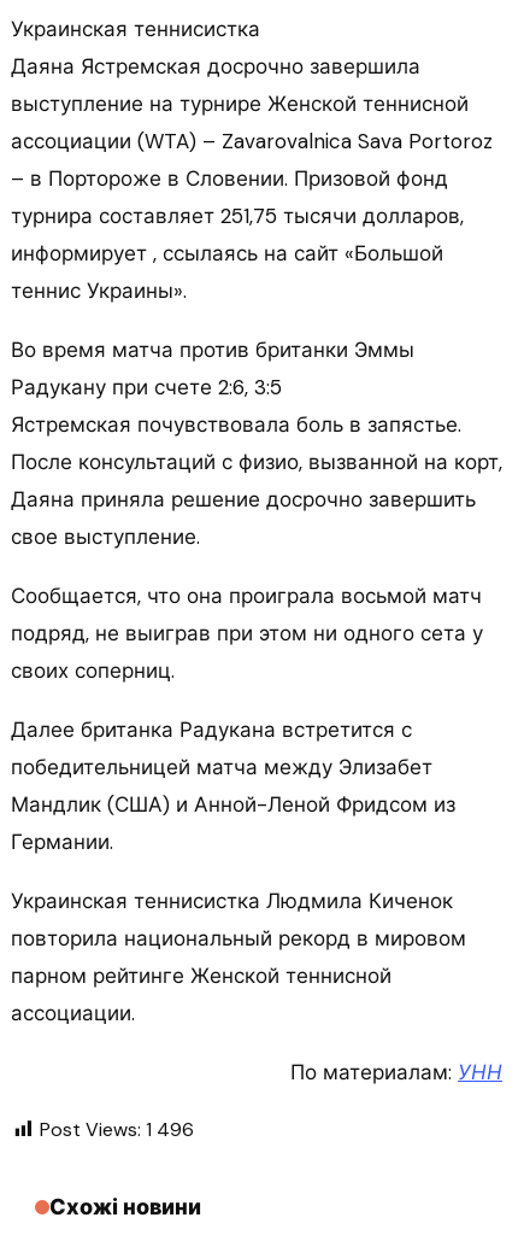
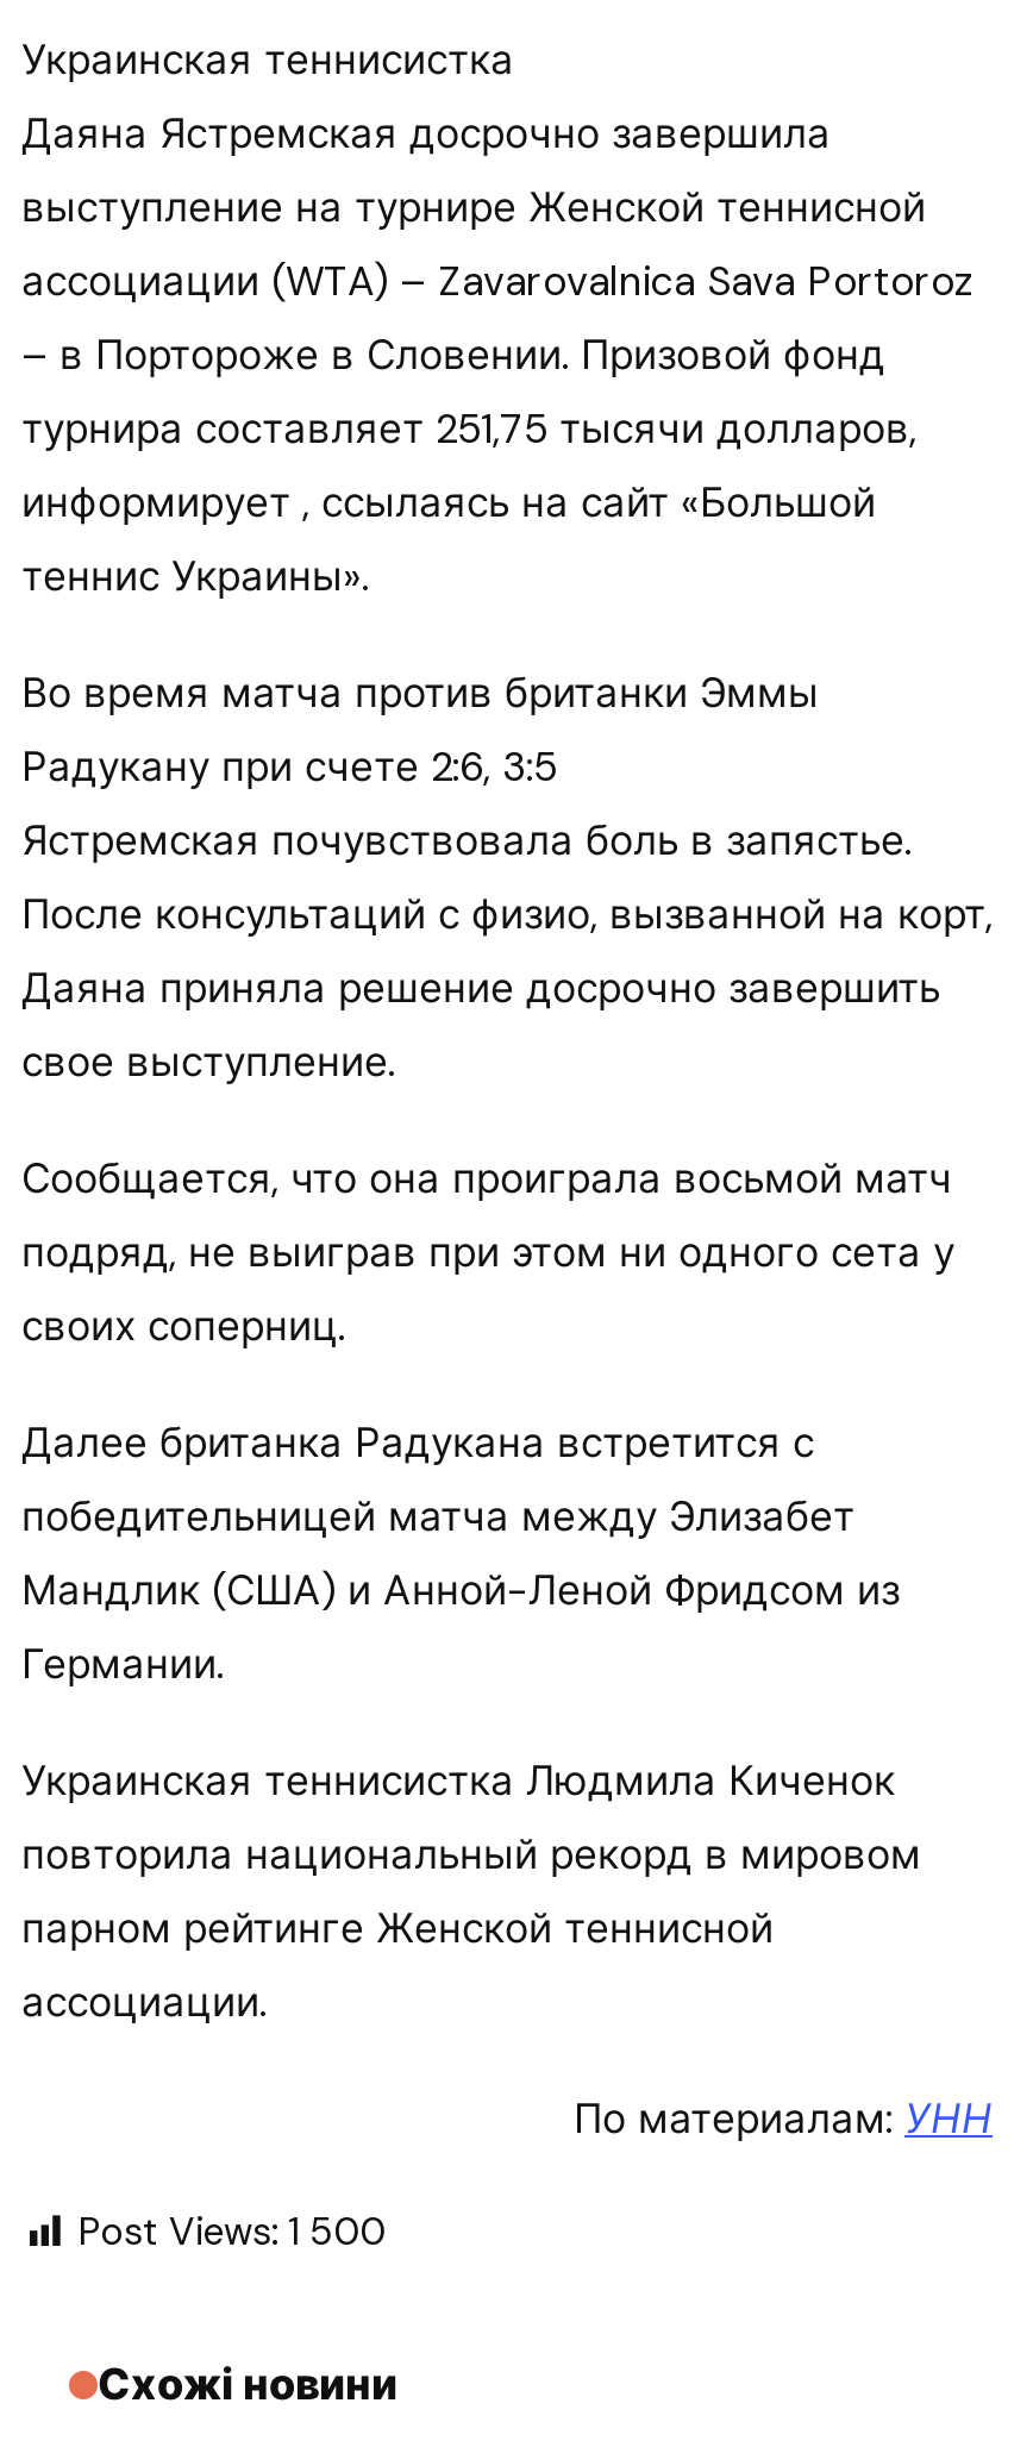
- Post Views: 1 496
+ Post Views: 1 500
